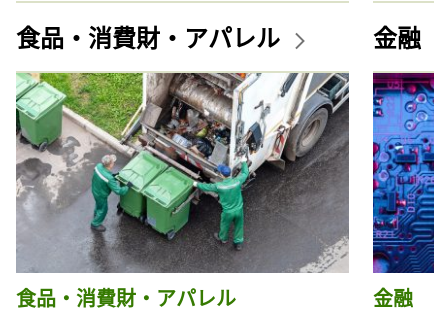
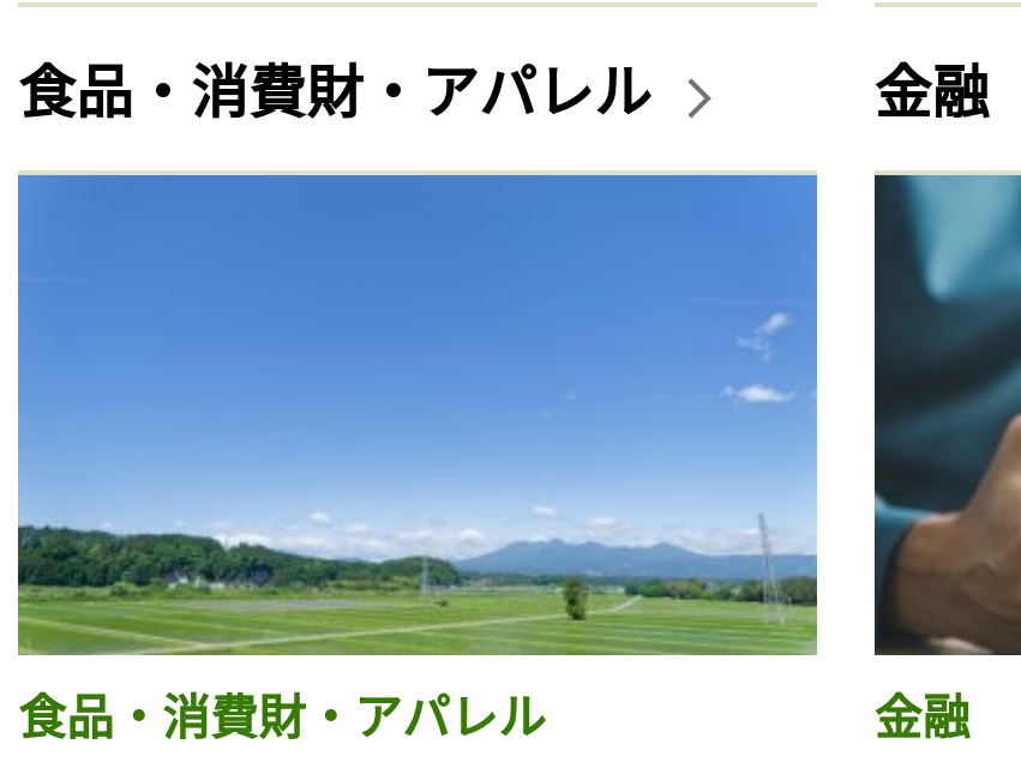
- [image]
+ [image]

- [image]
+ [image]
